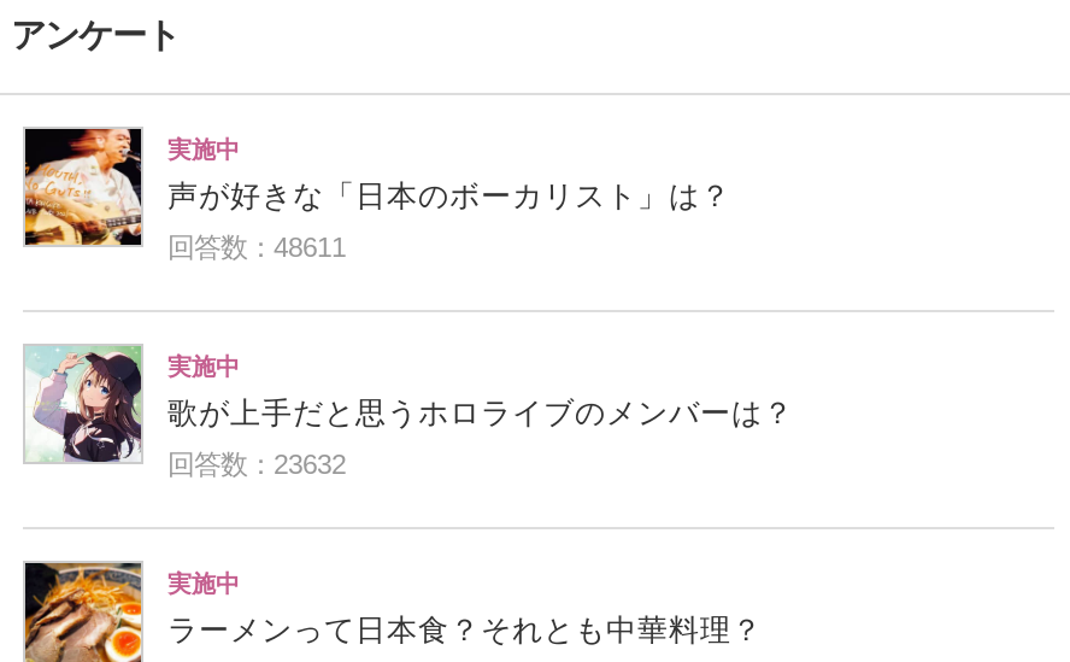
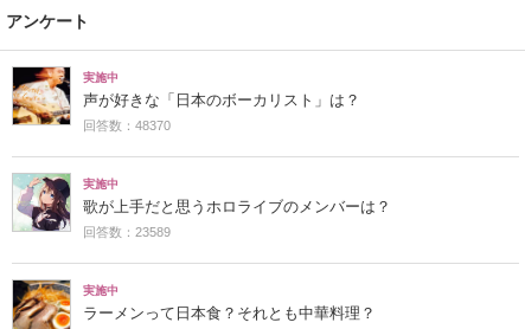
- 回答数：48611
+ 回答数：48370

- 回答数：23632
+ 回答数：23589
